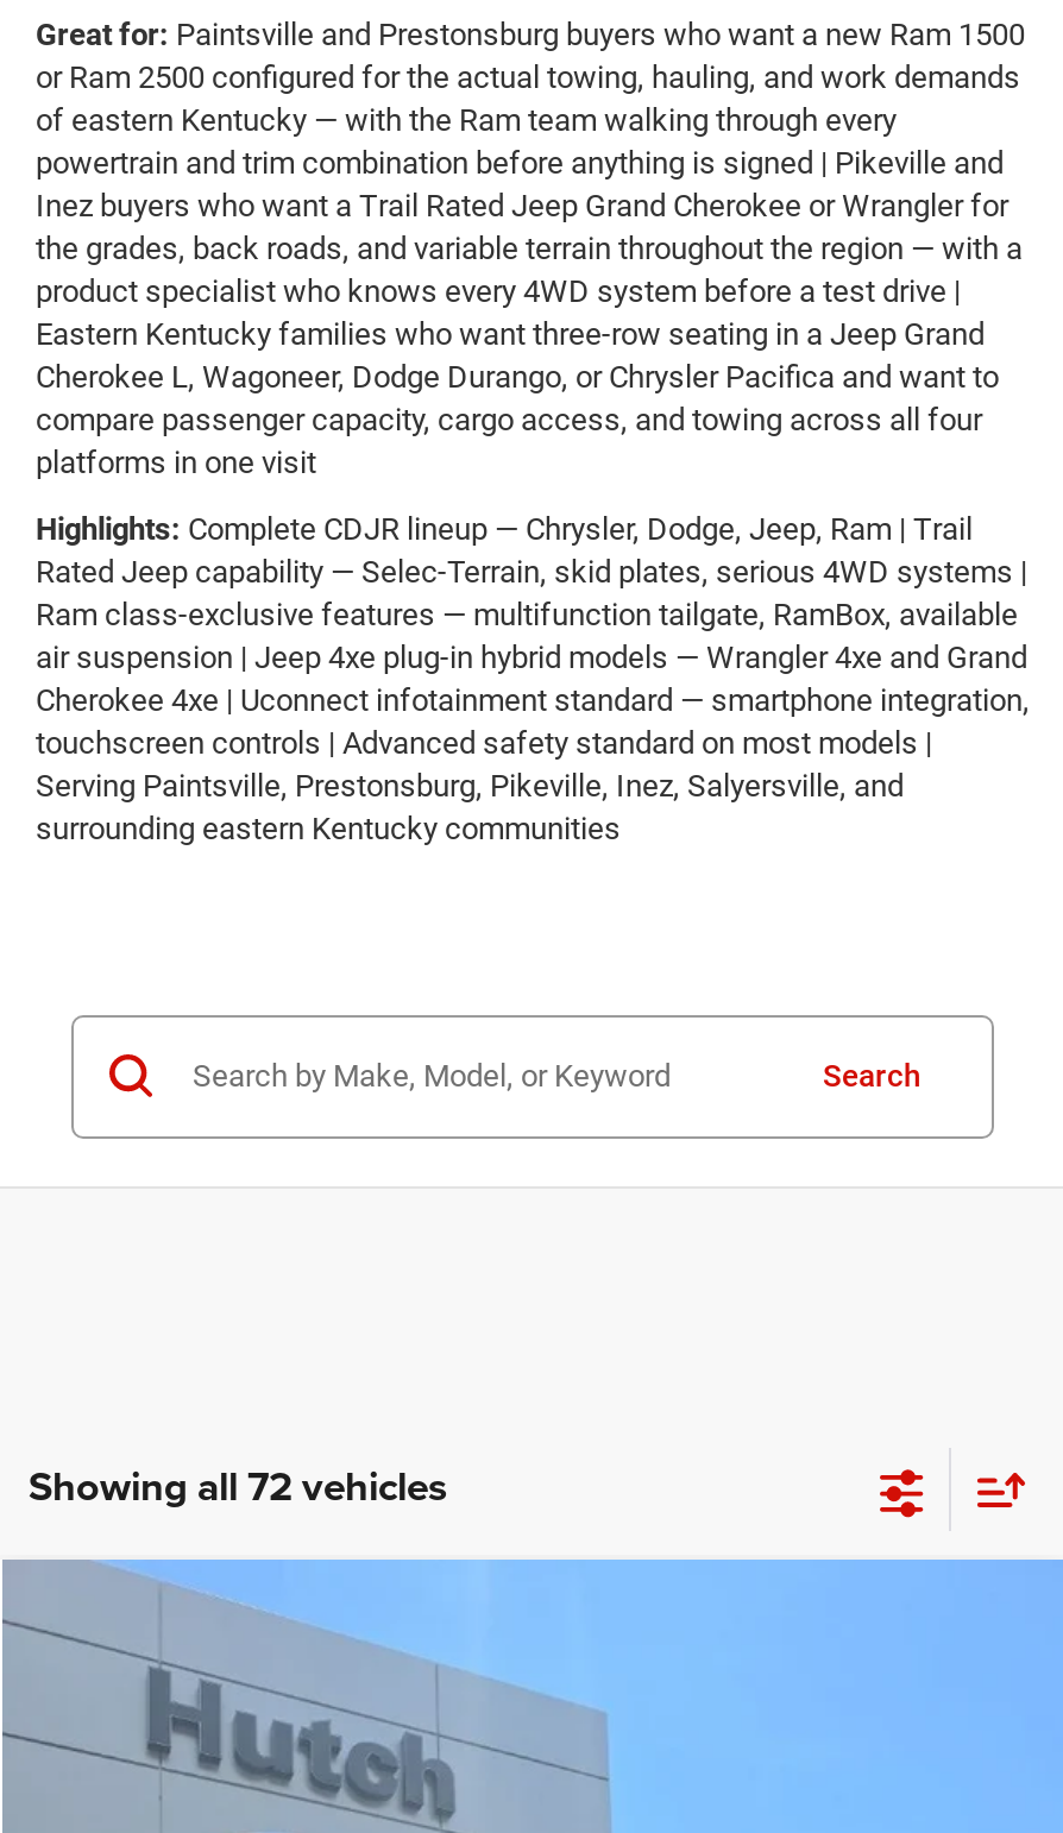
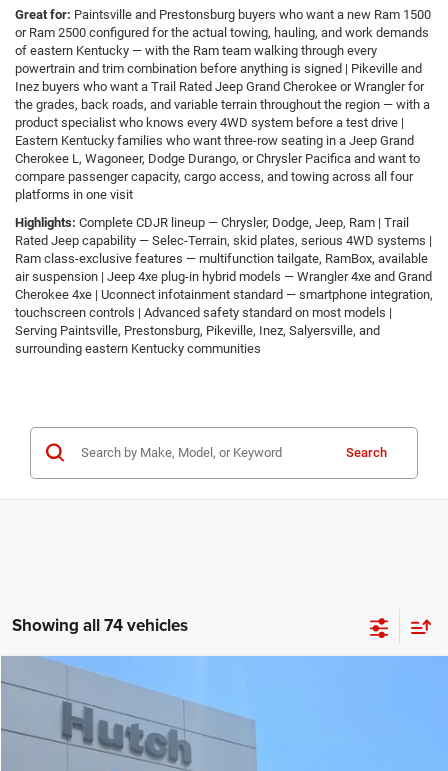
- Showing all 72 vehicles
+ Showing all 74 vehicles
